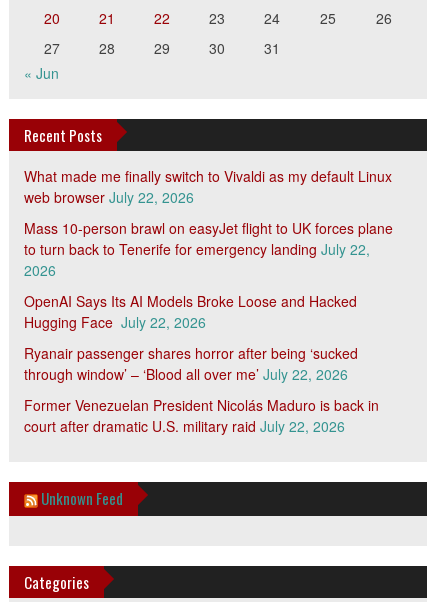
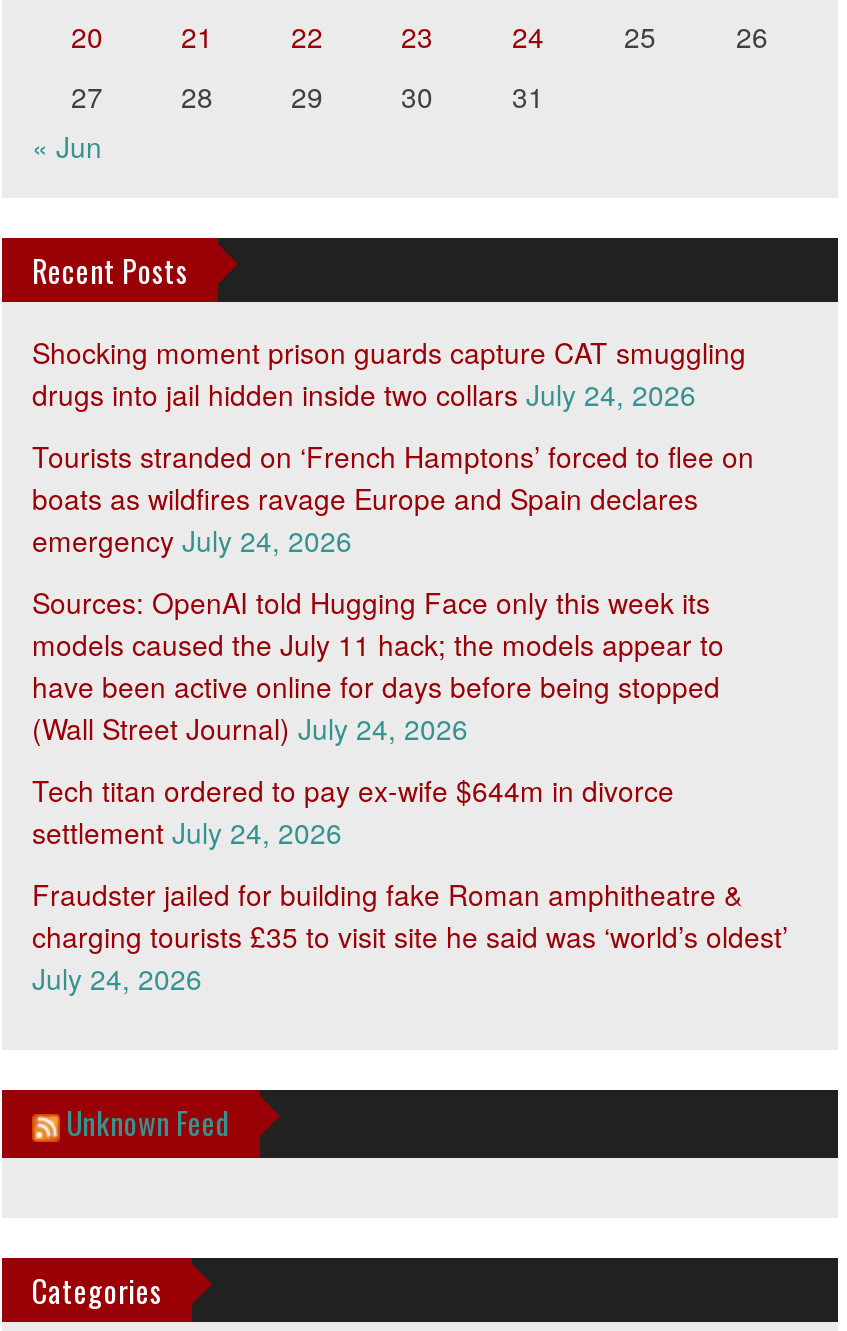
- What made me finally switch to Vivaldi as my default Linux
- web browser July 22, 2026
+ Shocking moment prison guards capture CAT smuggling
+ drugs into jail hidden inside two collars July 24, 2026

- Mass 10-person brawl on easyJet flight to UK forces plane
- to turn back to Tenerife for emergency landing July 22,
- 2026
+ Tourists stranded on ‘French Hamptons’ forced to flee on
+ boats as wildfires ravage Europe and Spain declares
+ emergency July 24, 2026

- OpenAI Says Its AI Models Broke Loose and Hacked
- Hugging Face July 22, 2026
+ Sources: OpenAI told Hugging Face only this week its
+ models caused the July 11 hack; the models appear to
+ have been active online for days before being stopped
+ (Wall Street Journal) July 24, 2026

- Ryanair passenger shares horror after being ‘sucked
- through window’ – ‘Blood all over me’ July 22, 2026
+ Tech titan ordered to pay ex-wife $644m in divorce
+ settlement July 24, 2026

- Former Venezuelan President Nicolás Maduro is back in
- court after dramatic U.S. military raid July 22, 2026
+ Fraudster jailed for building fake Roman amphitheatre &
+ charging tourists £35 to visit site he said was ‘world’s oldest’
+ July 24, 2026
